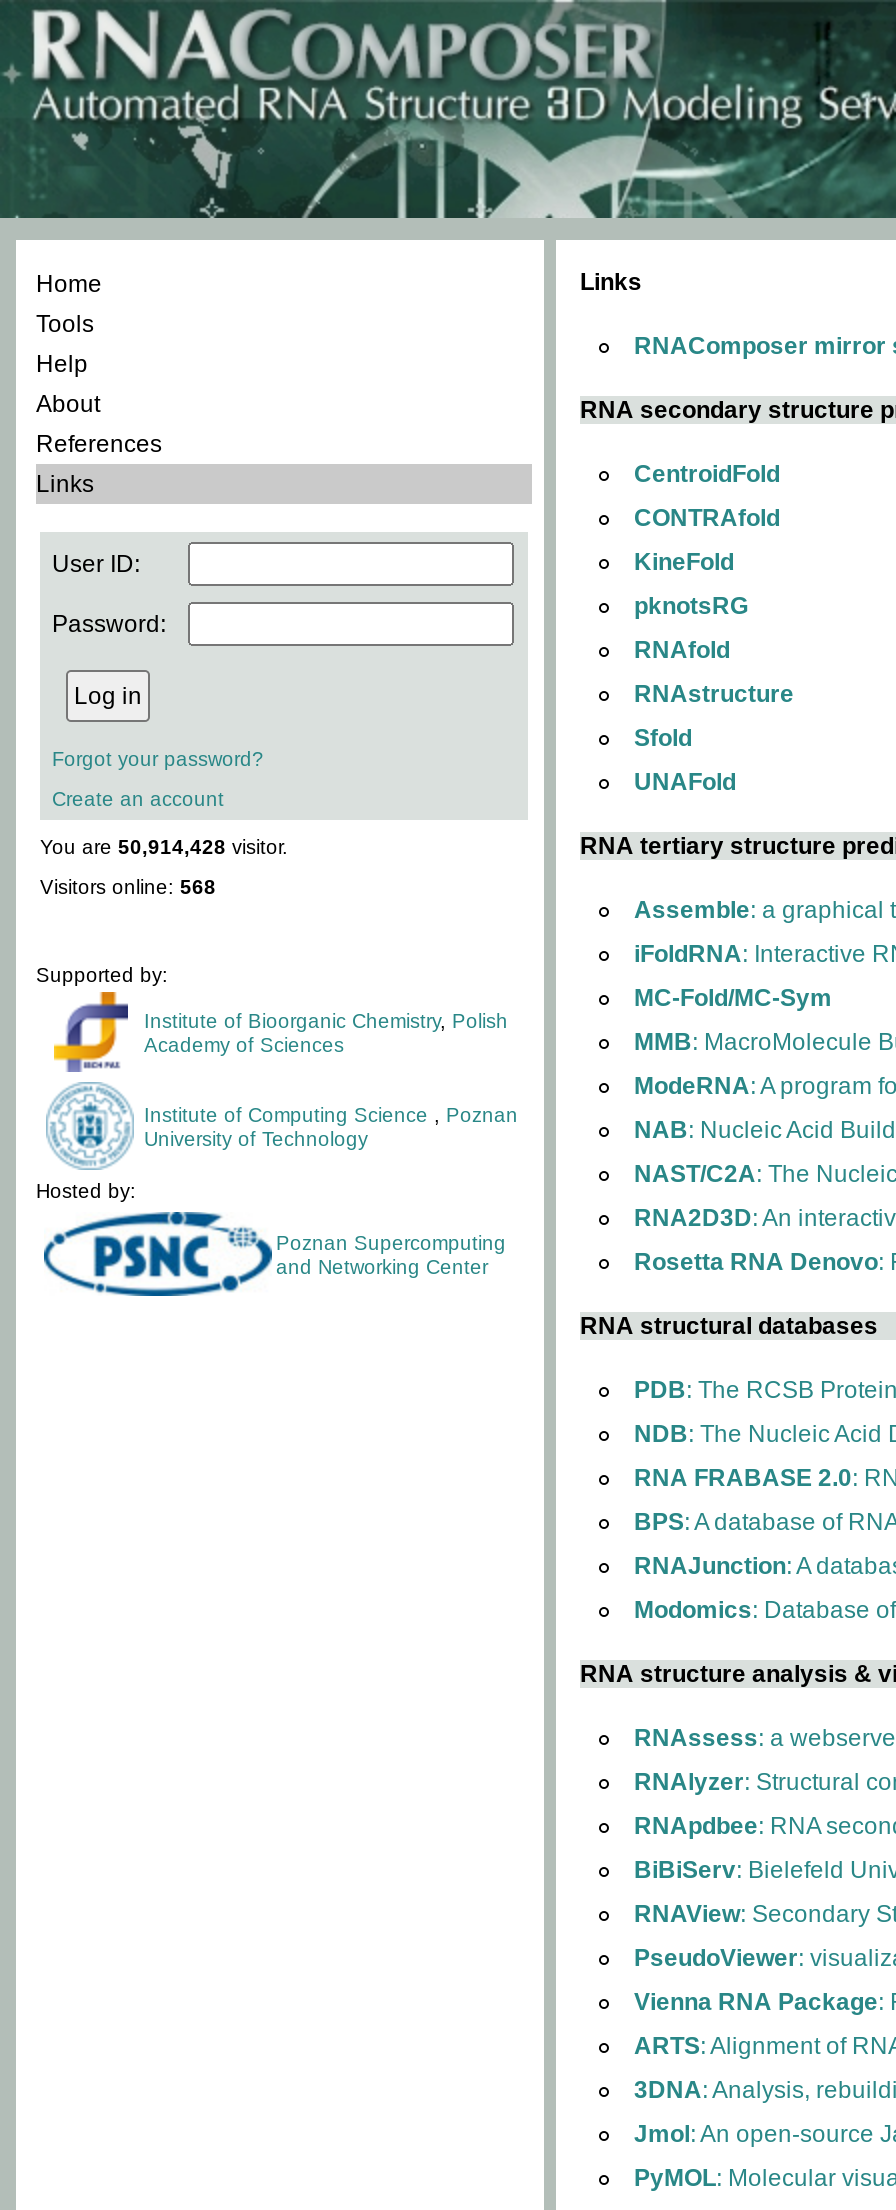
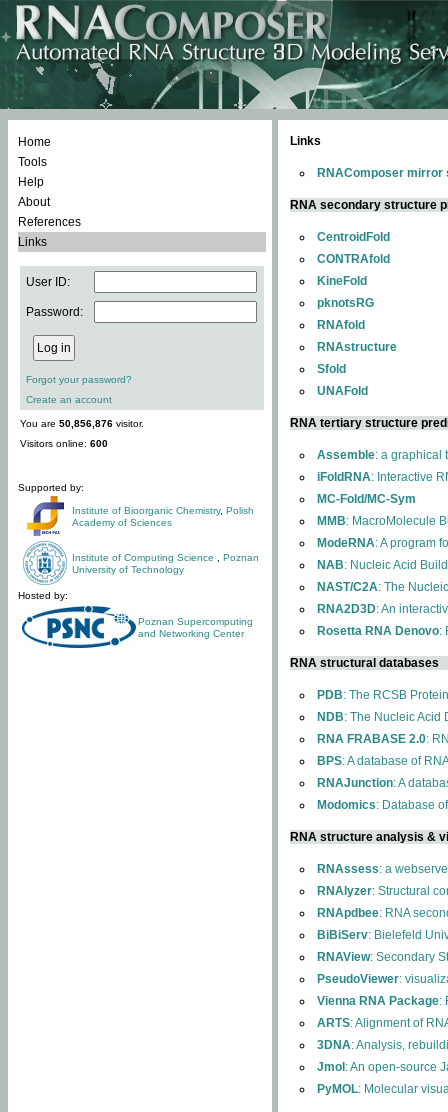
- You are 50,914,428 visitor.
+ You are 50,856,876 visitor.

- Visitors online: 568
+ Visitors online: 600
